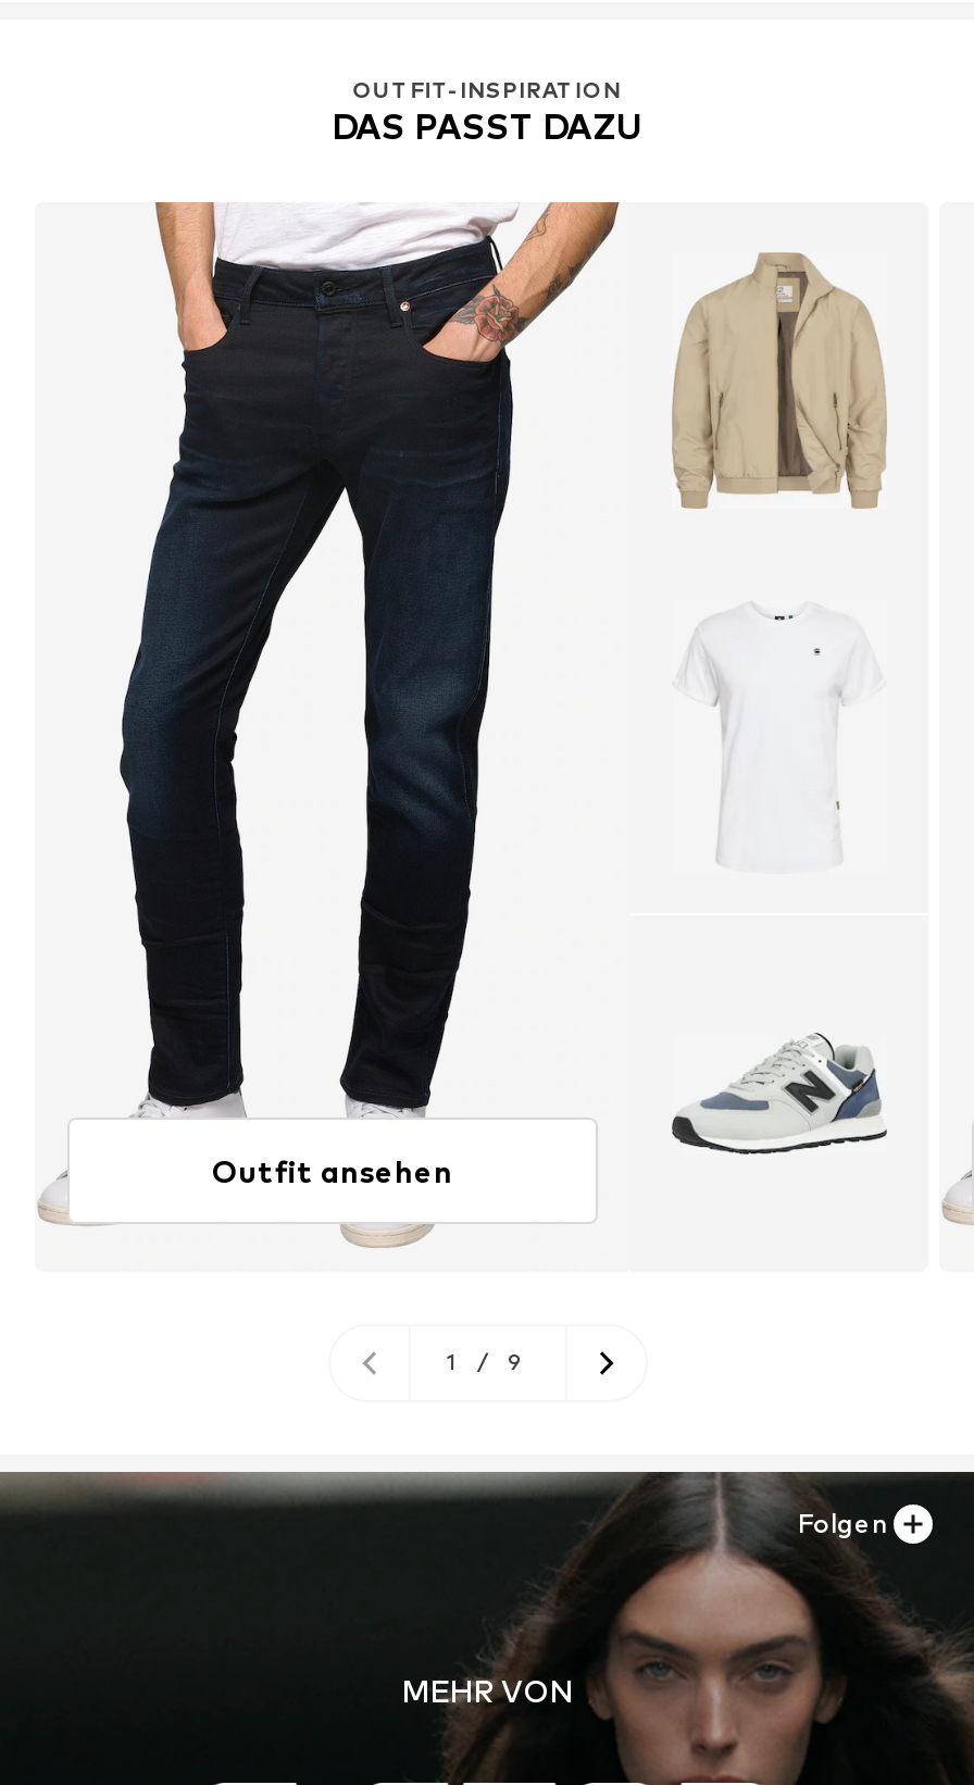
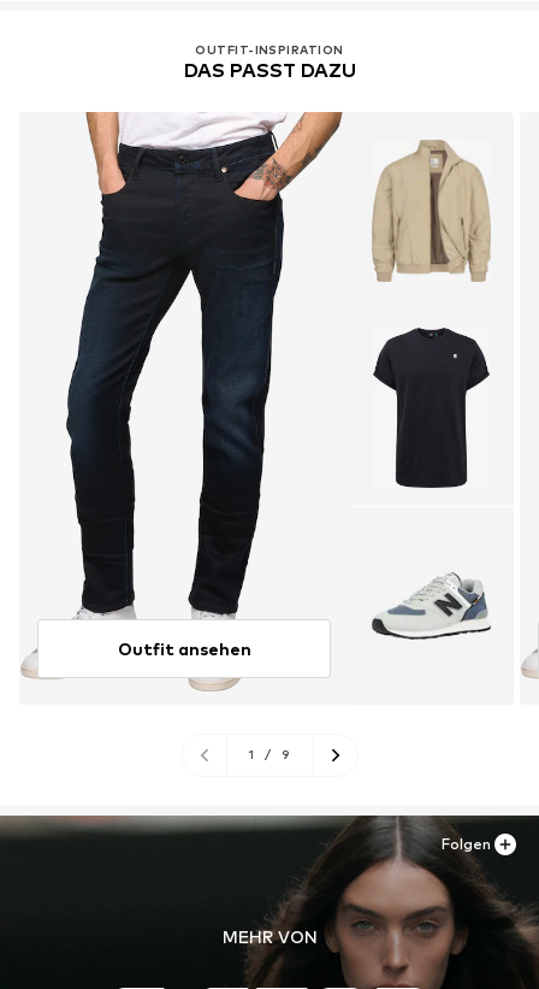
+ [image]
